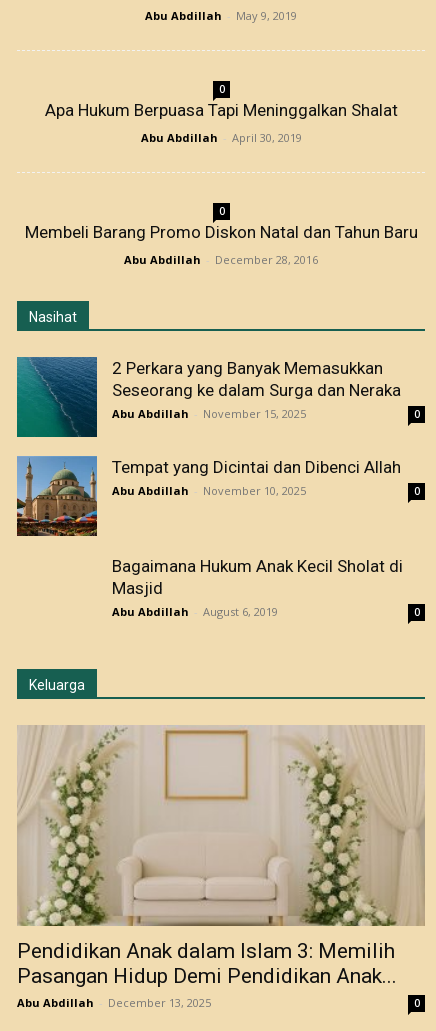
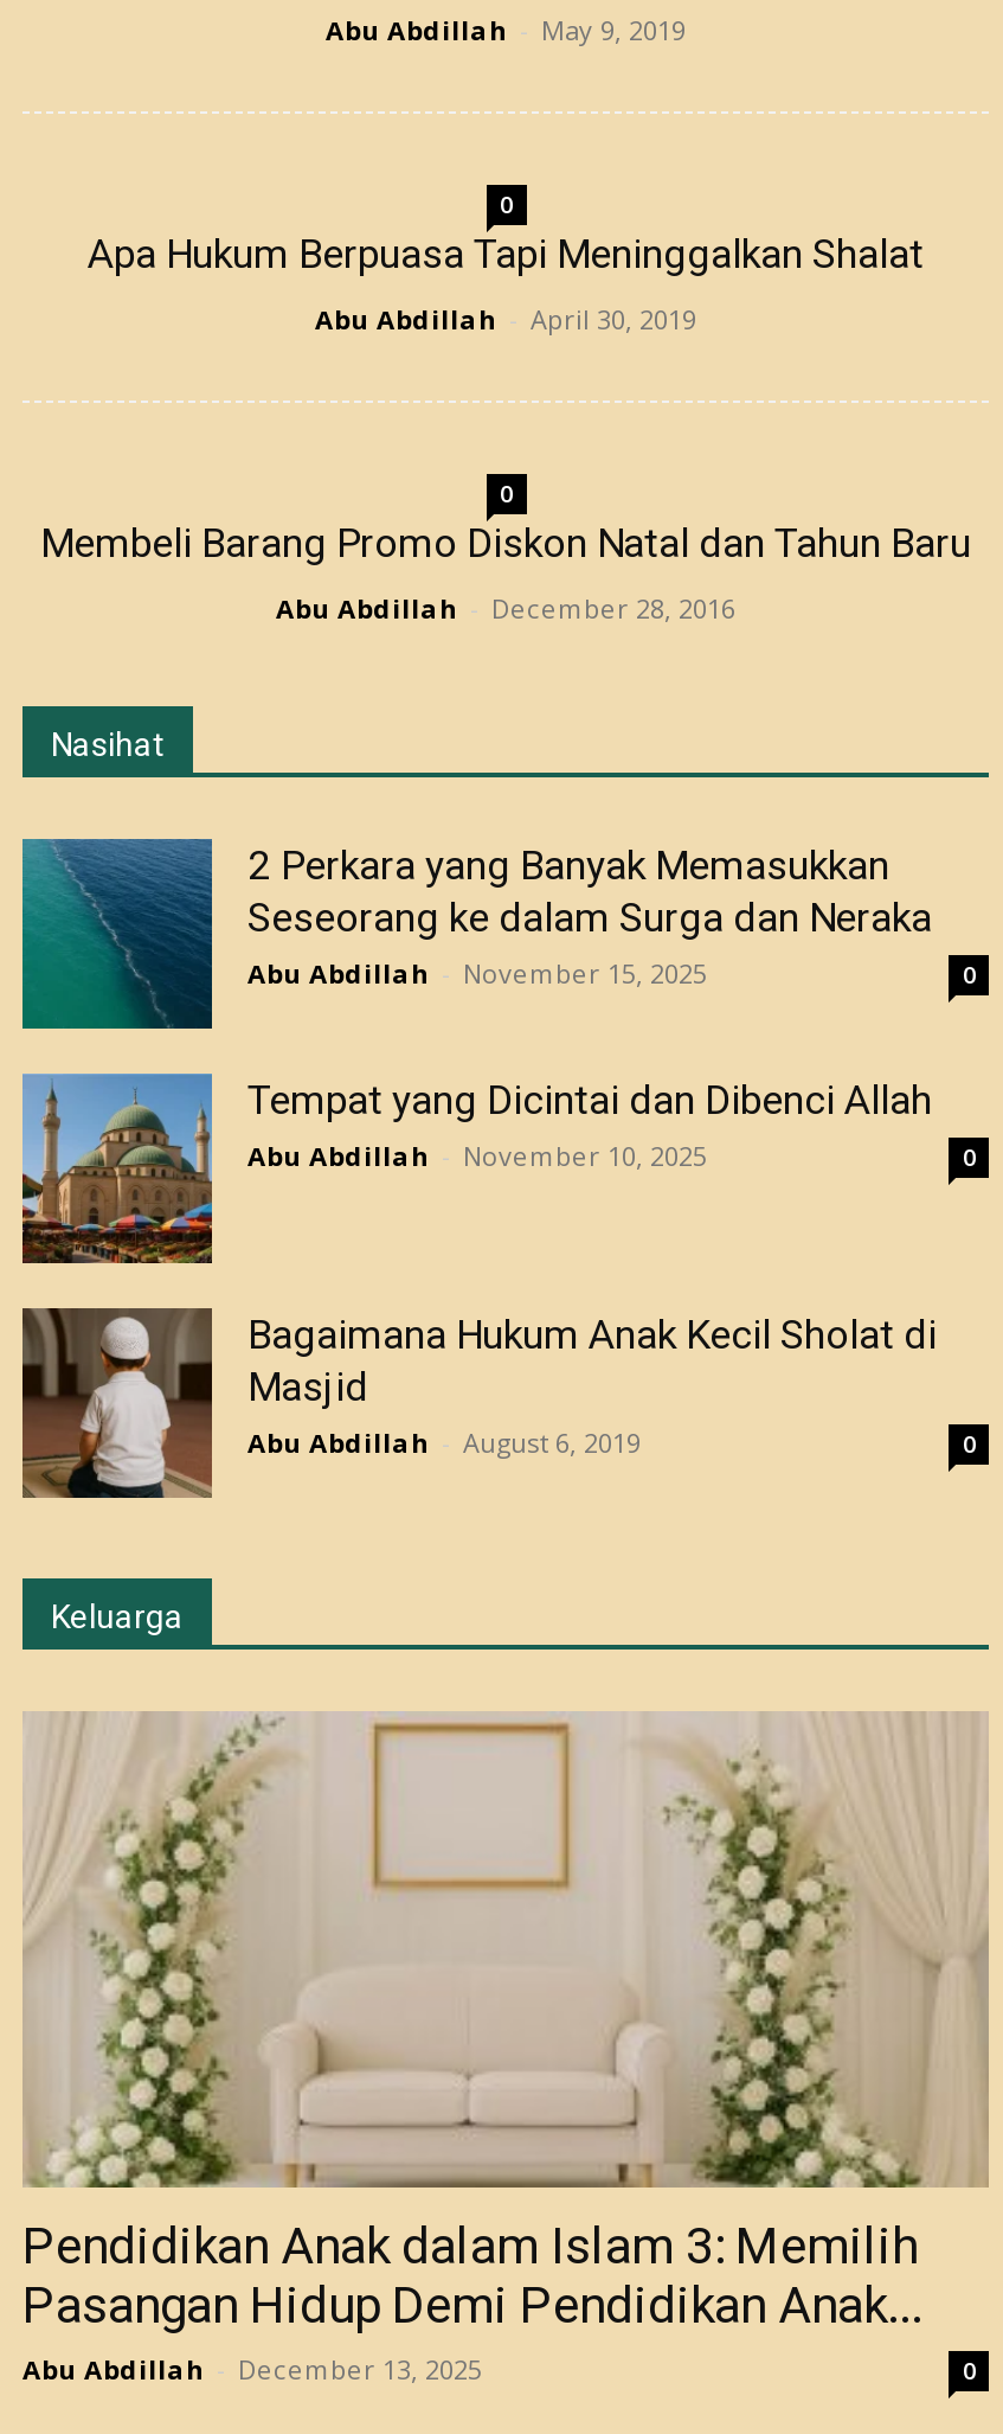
+ [image]
